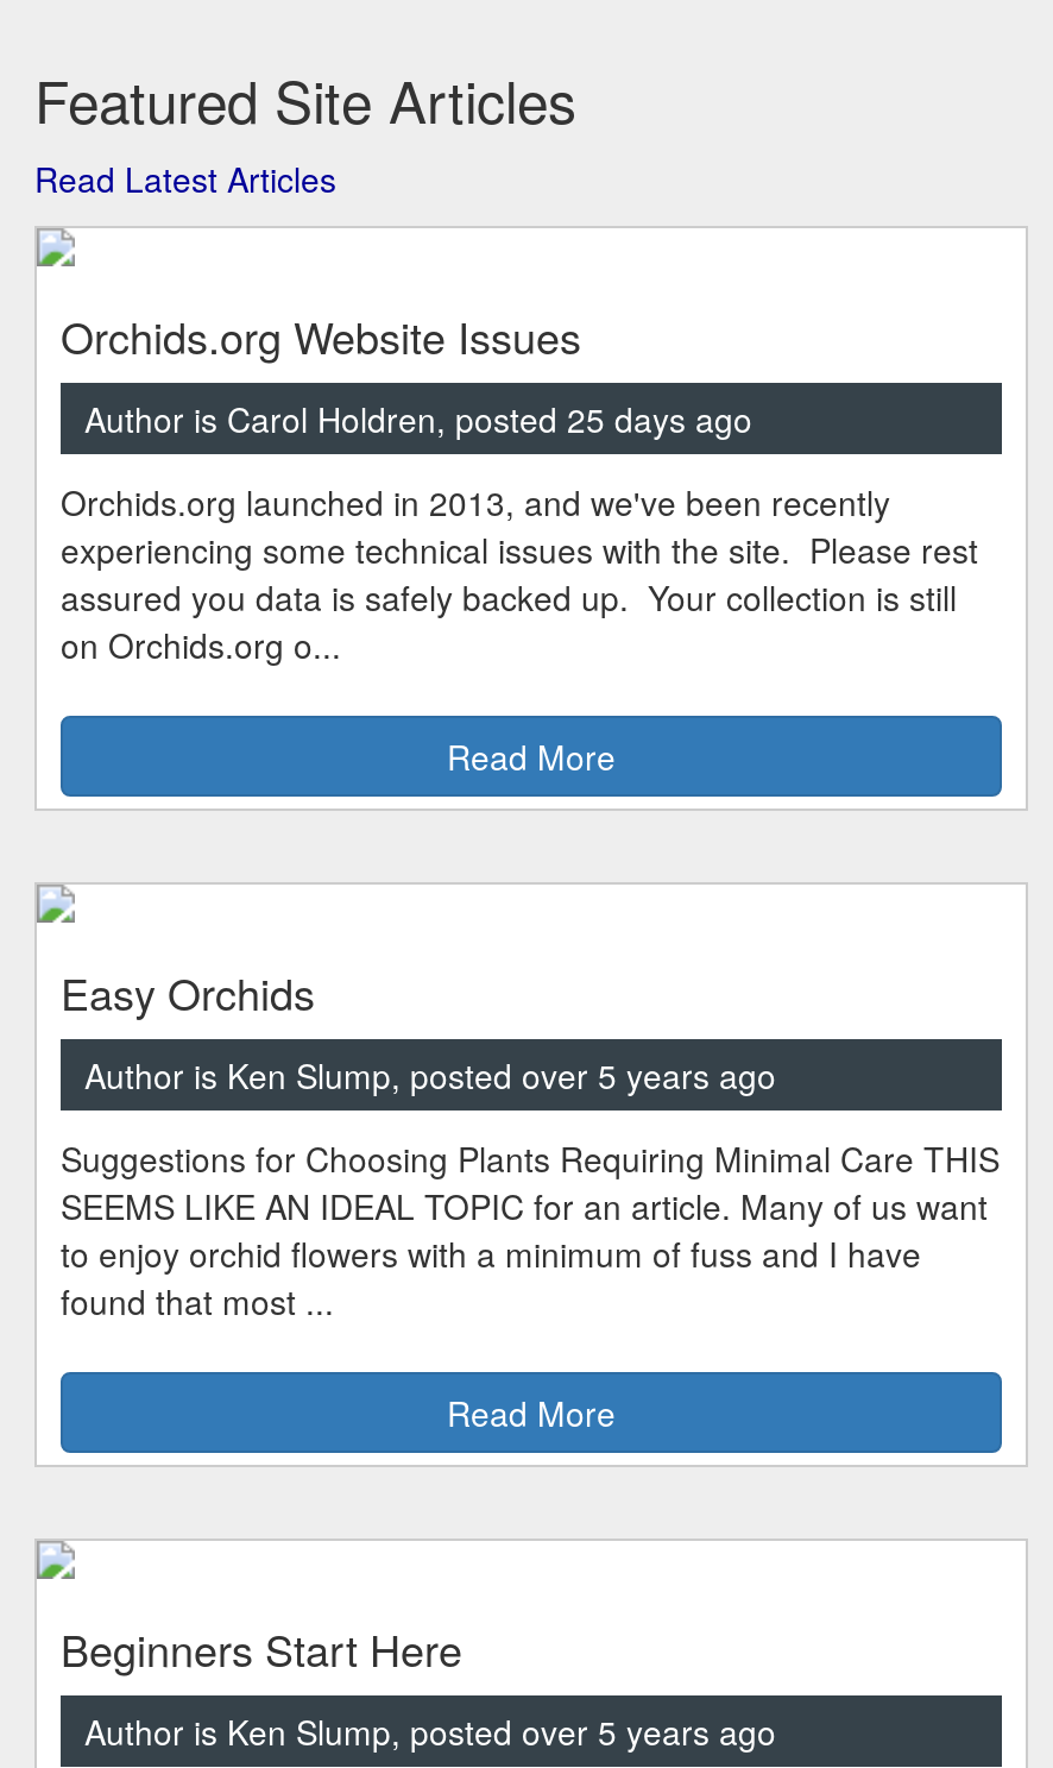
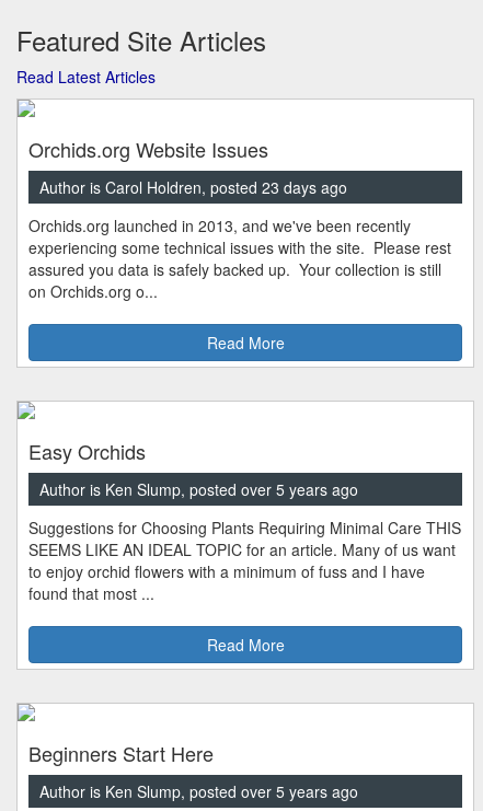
- Author is Carol Holdren, posted 25 days ago
+ Author is Carol Holdren, posted 23 days ago
